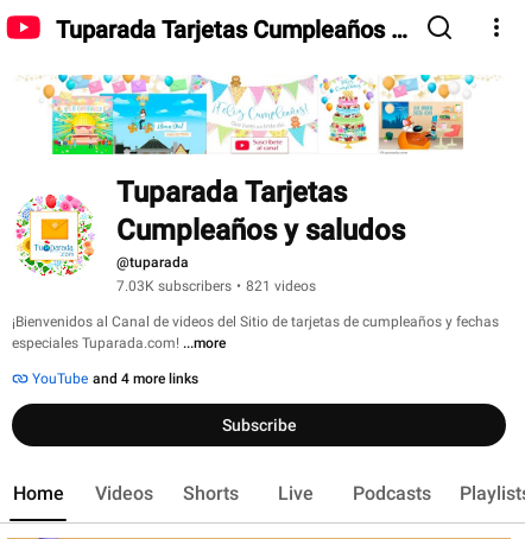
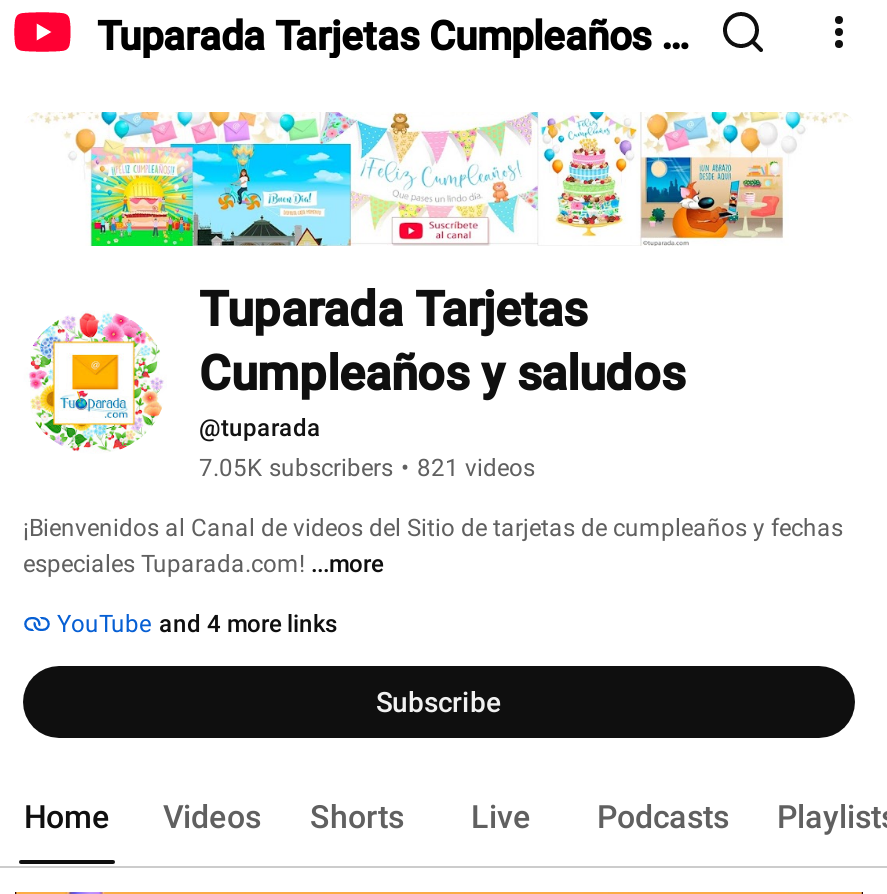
- 7.03K subscribers • 821 videos
+ 7.05K subscribers • 821 videos
